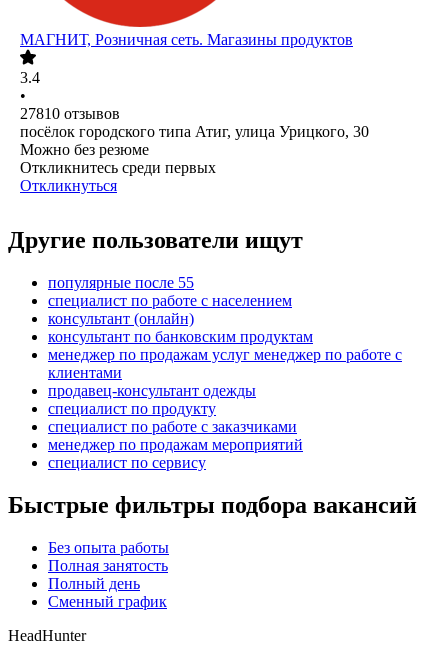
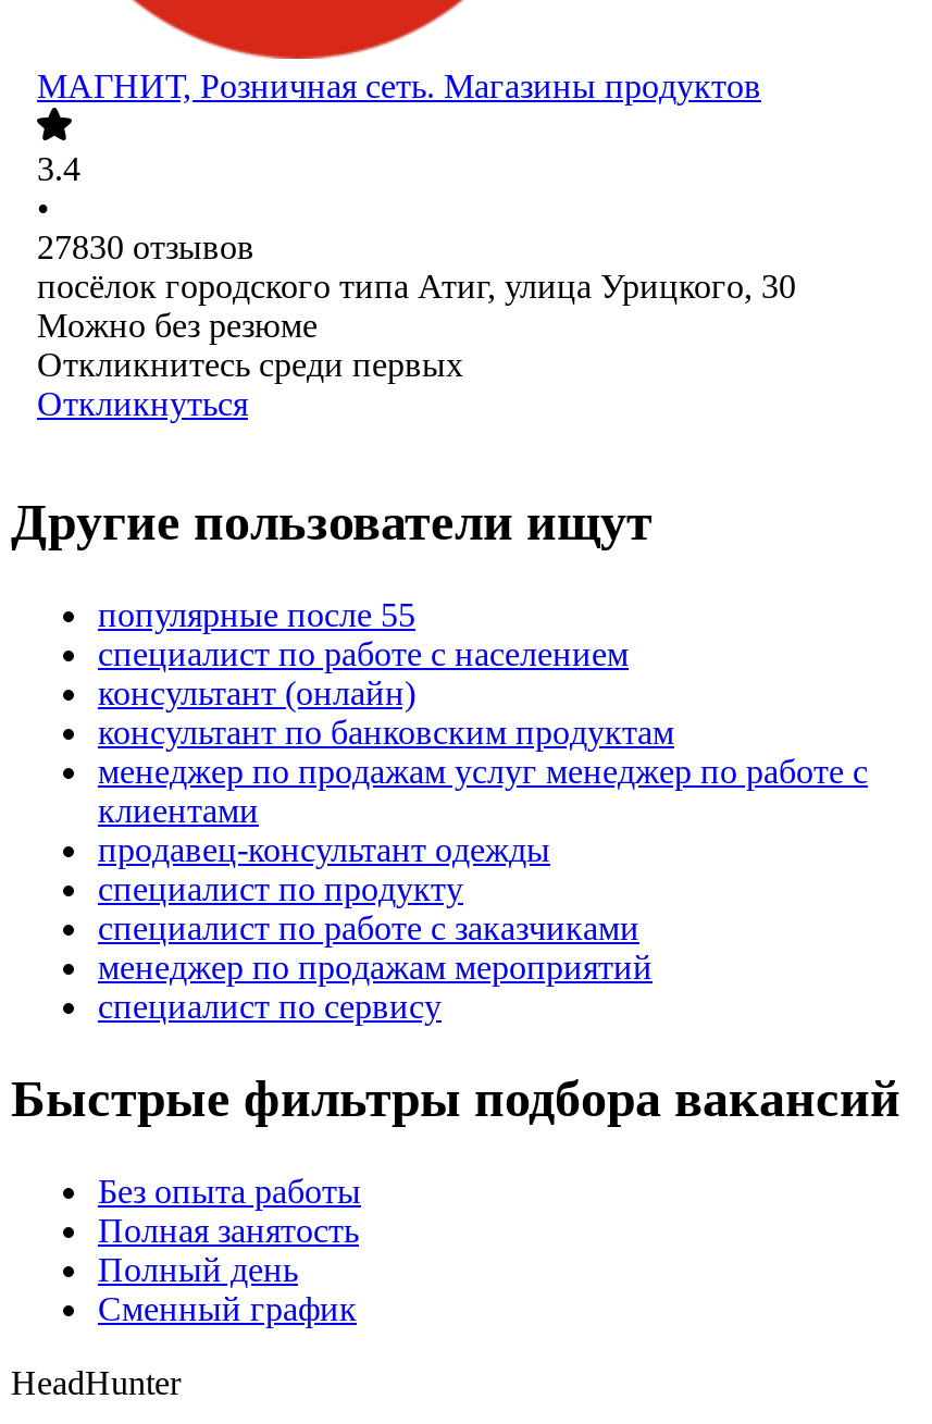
- 27810 отзывов
+ 27830 отзывов
